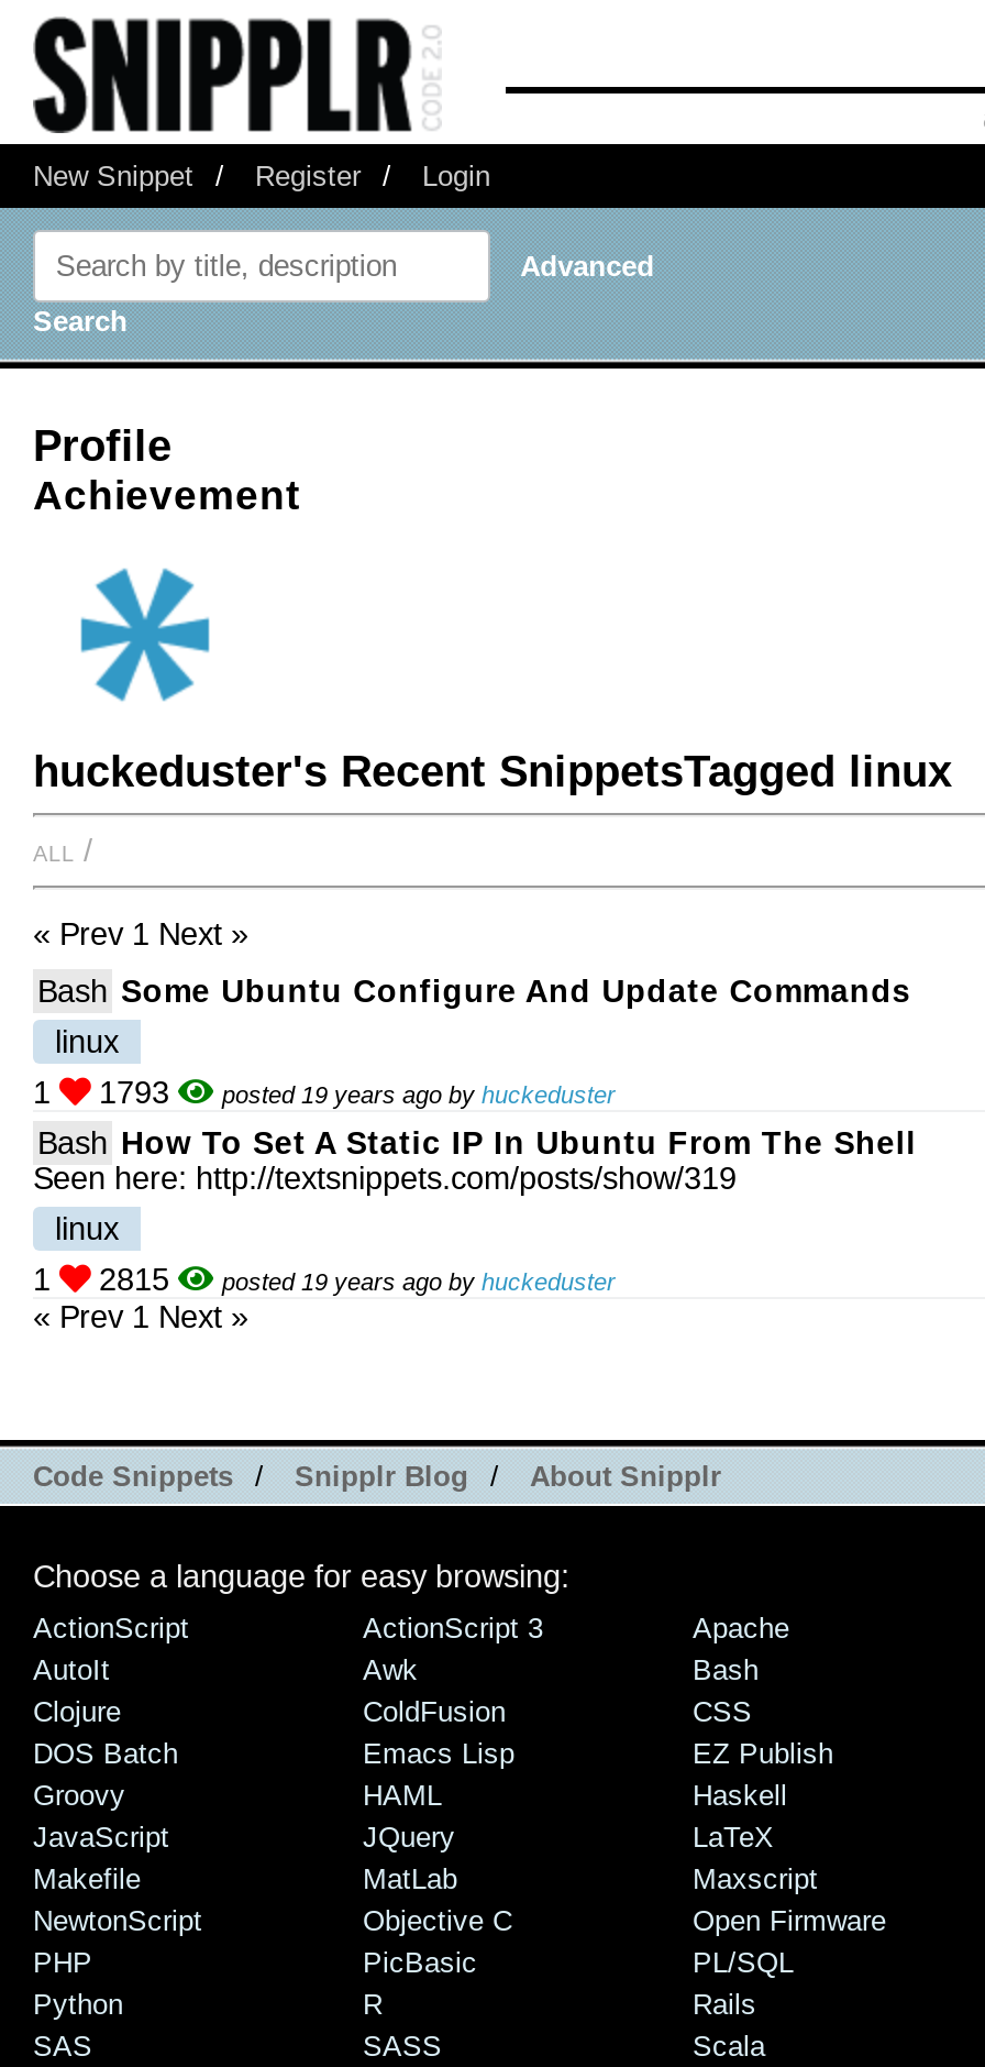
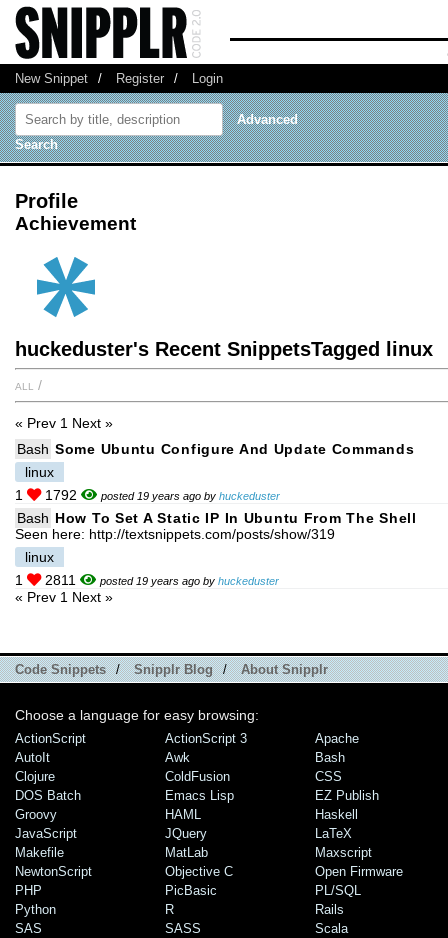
- 1 1793 posted 19 years ago by huckeduster
+ 1 1792 posted 19 years ago by huckeduster

- 1 2815 posted 19 years ago by huckeduster
+ 1 2811 posted 19 years ago by huckeduster
